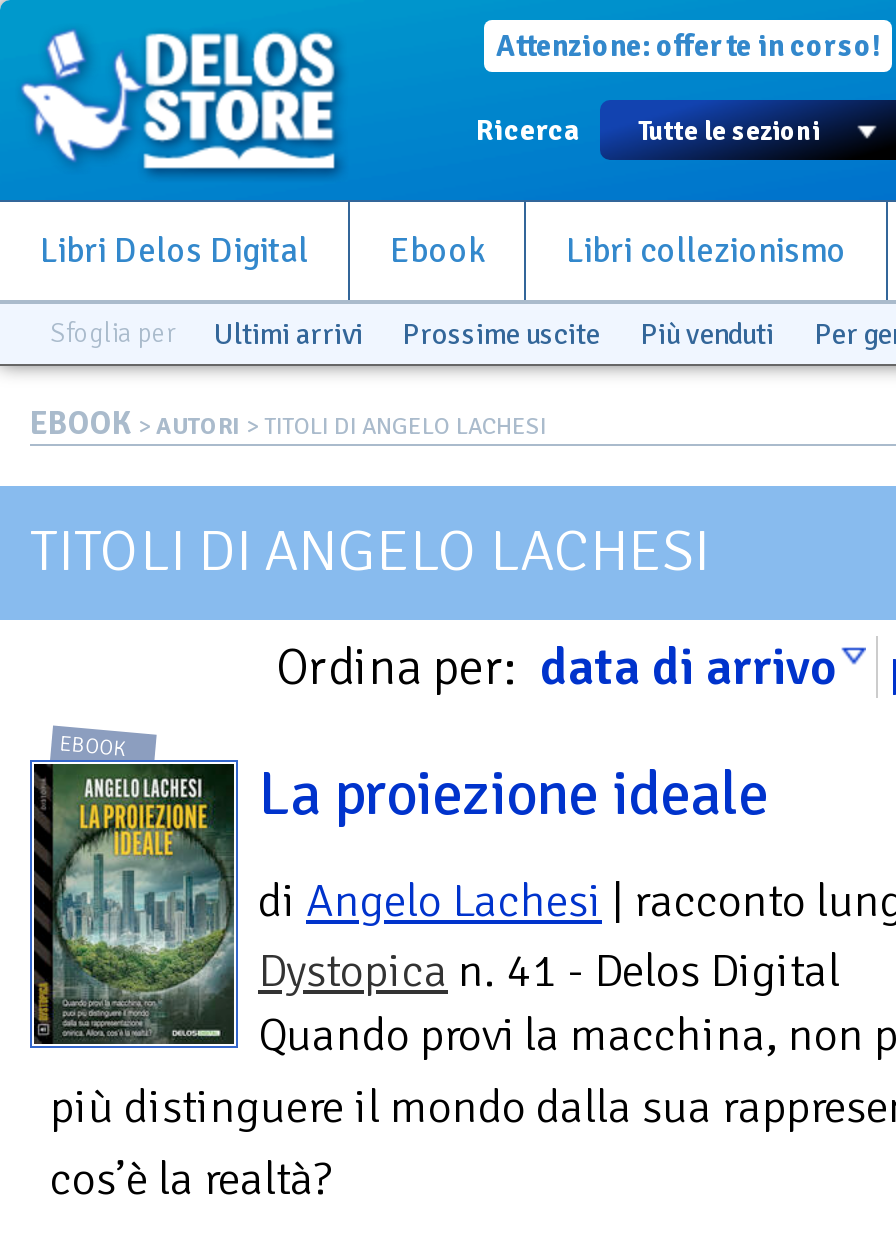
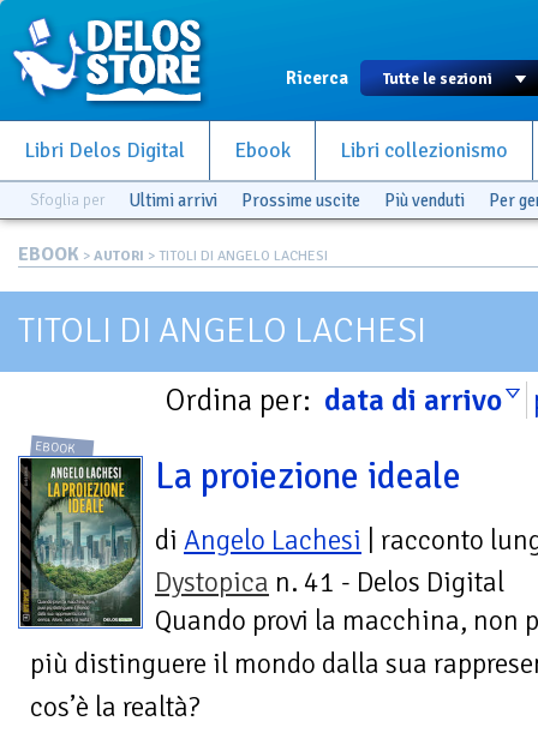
- Attenzione: offerte in corso!
